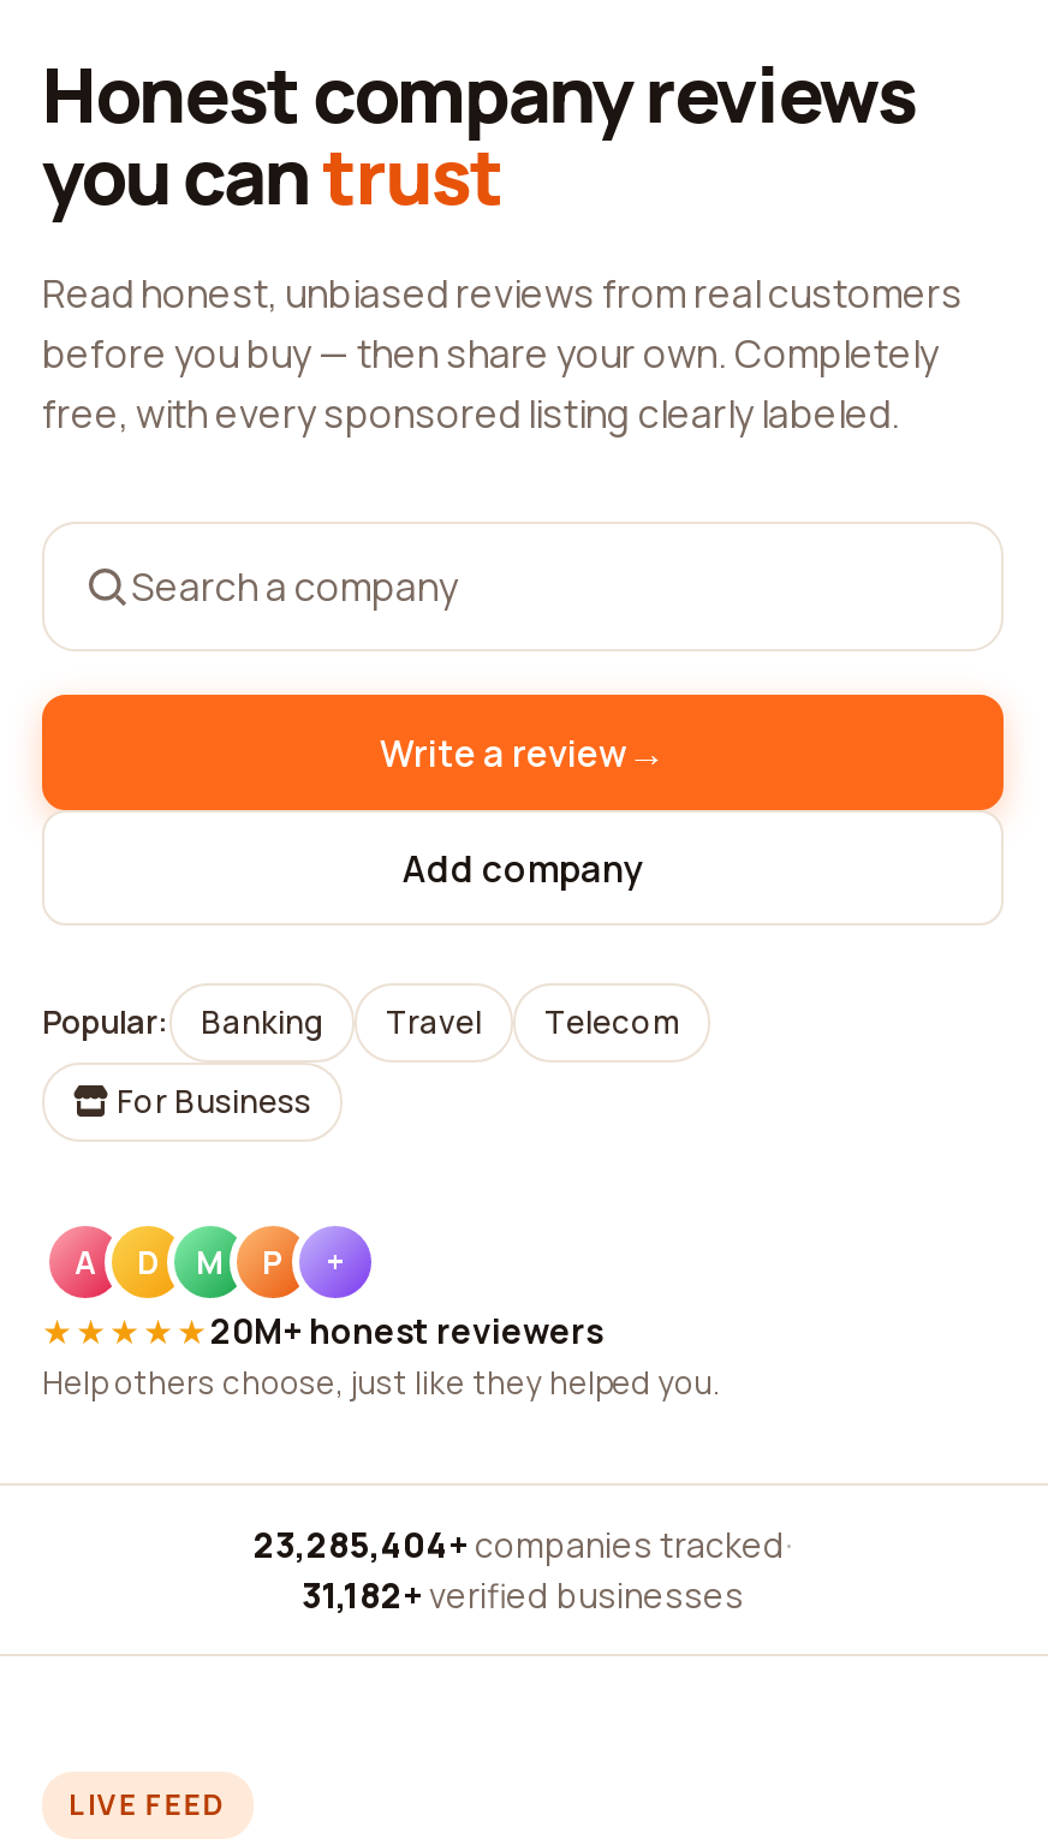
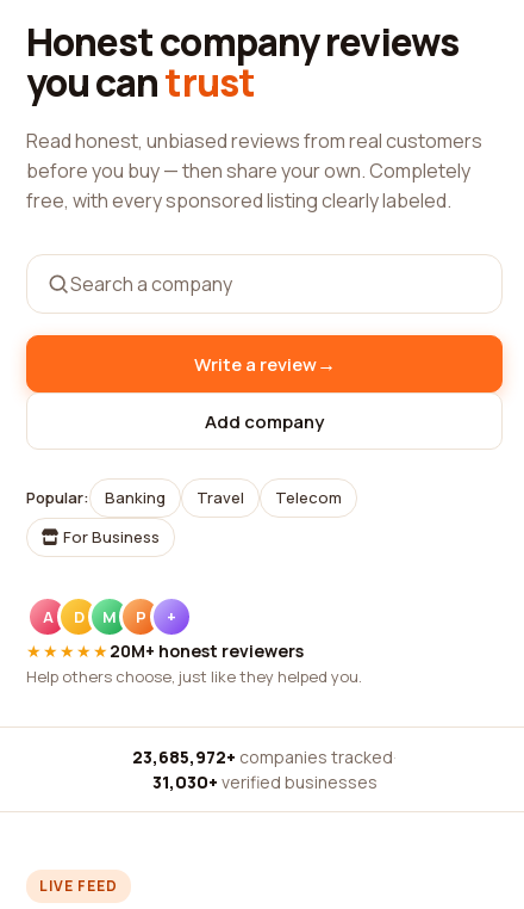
- 23,285,404+ companies tracked ·
+ 23,685,972+ companies tracked ·

- 31,182+ verified businesses
+ 31,030+ verified businesses
